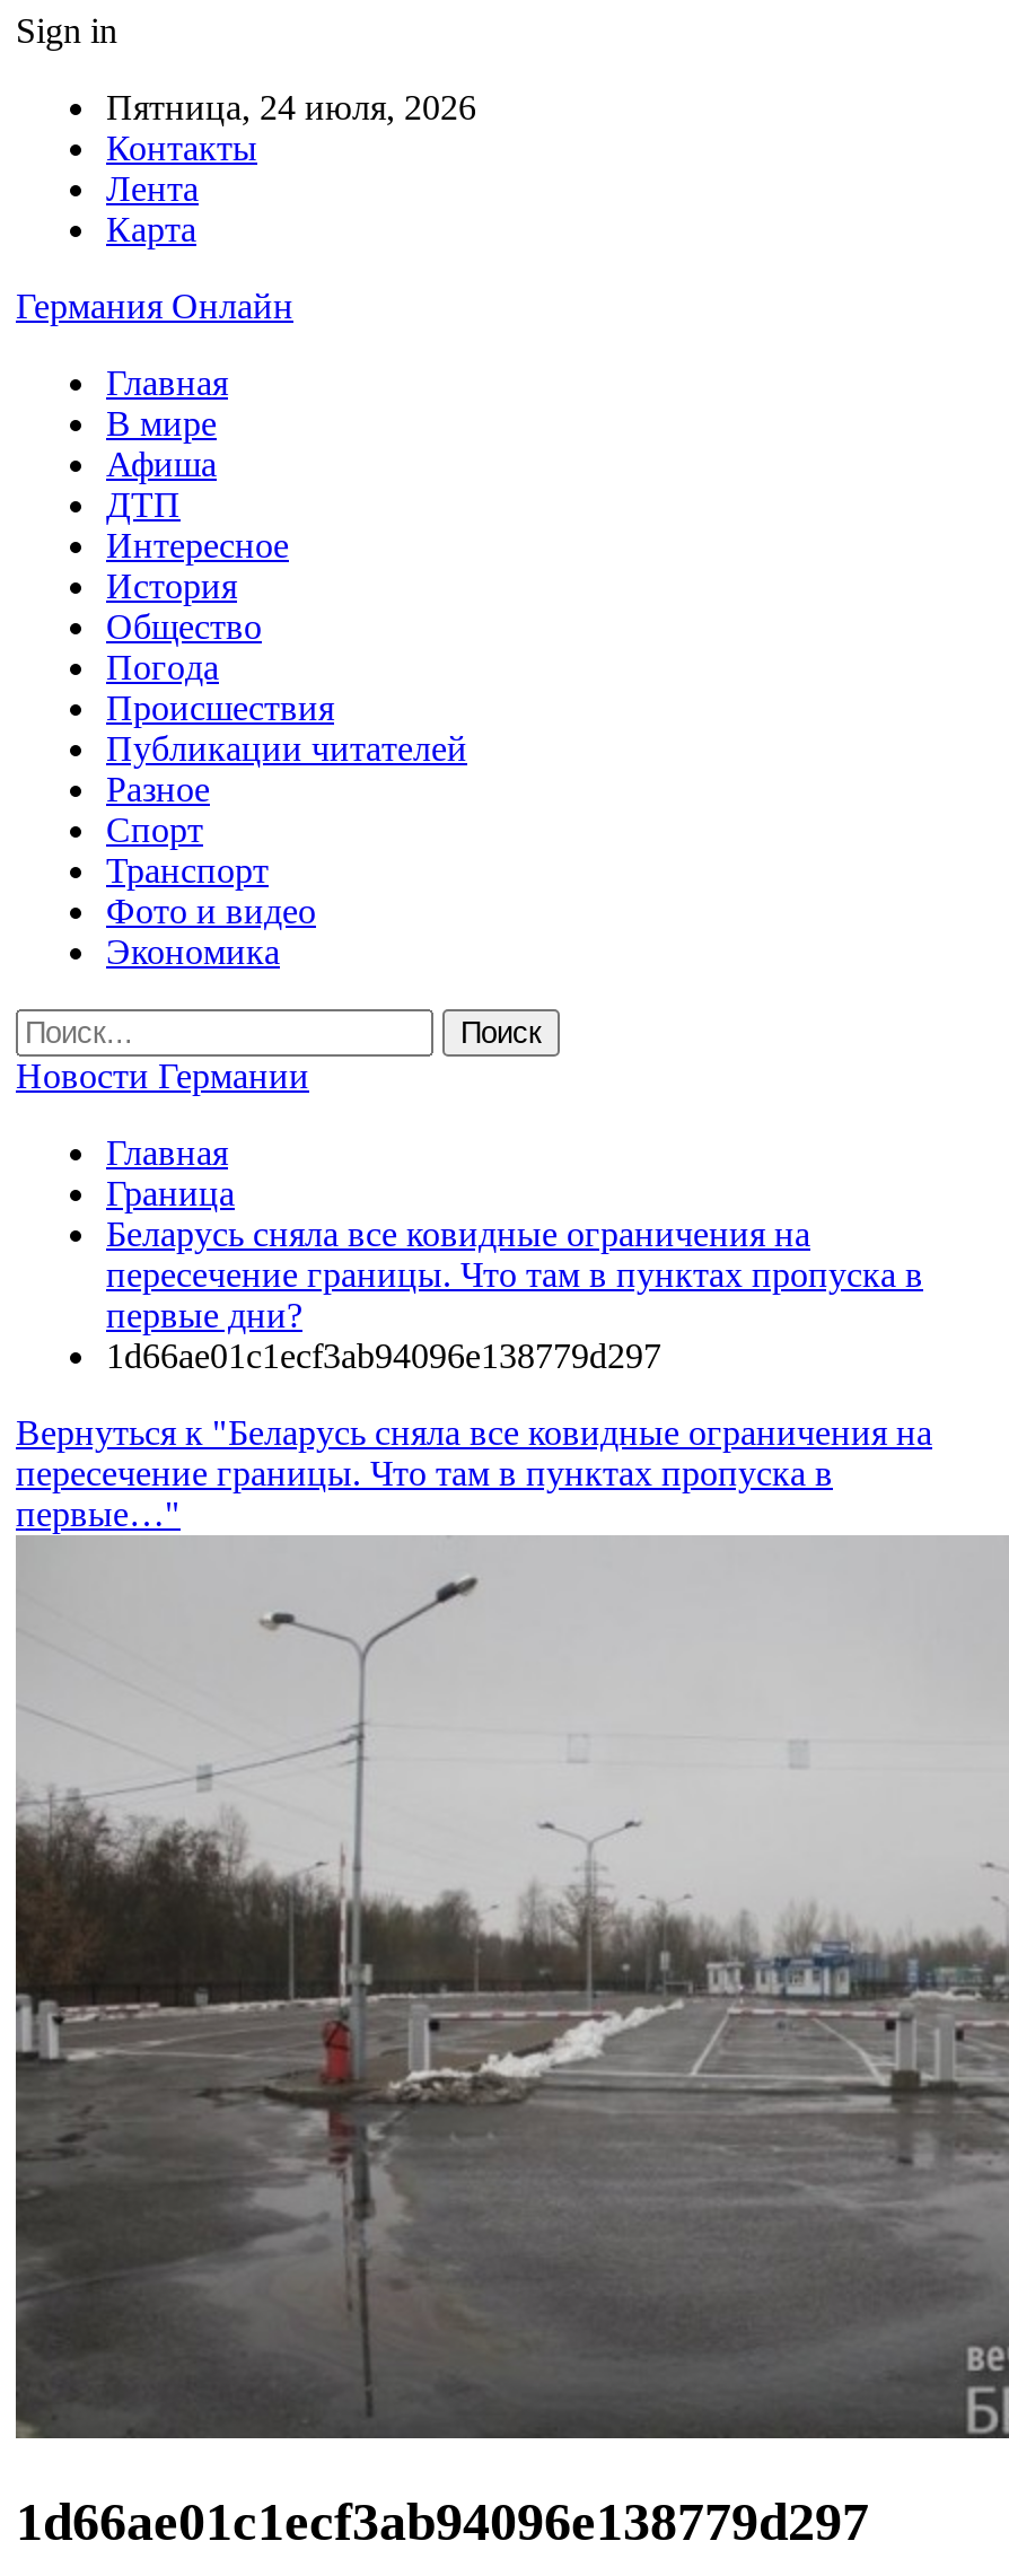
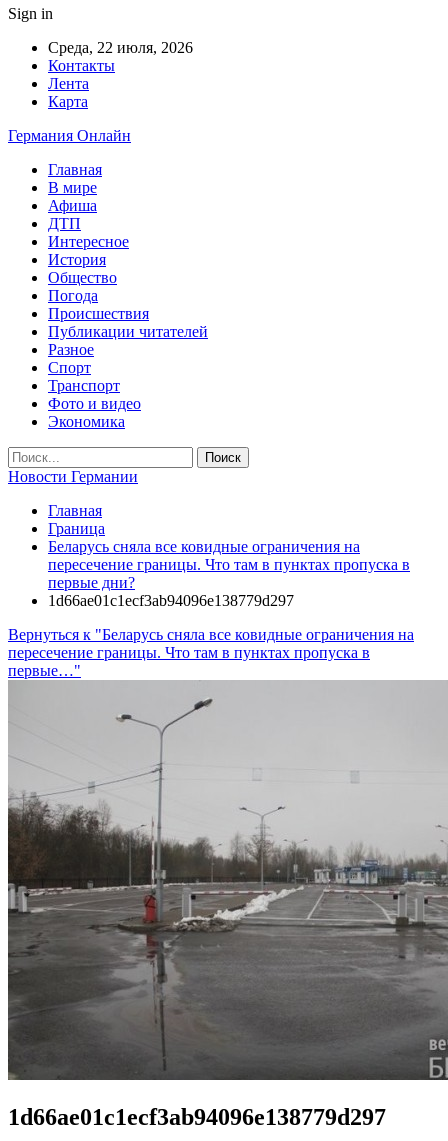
- Пятница, 24 июля, 2026
+ Среда, 22 июля, 2026
